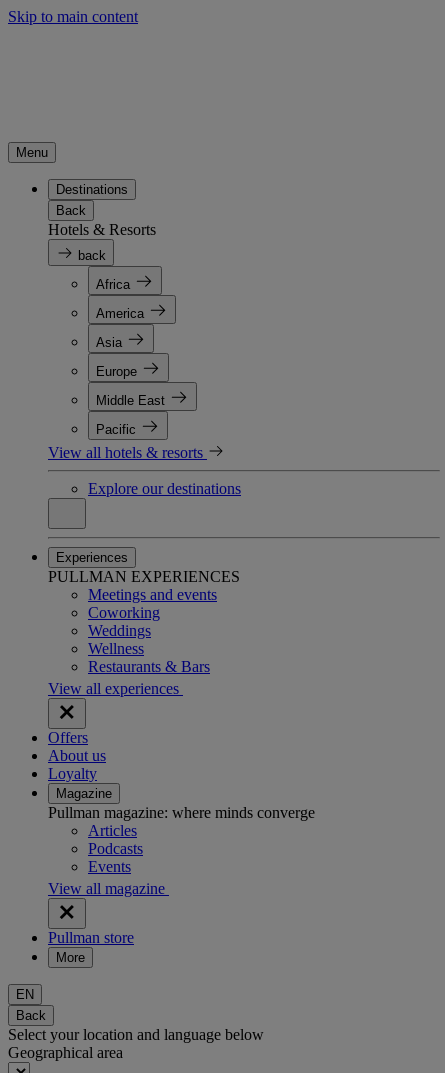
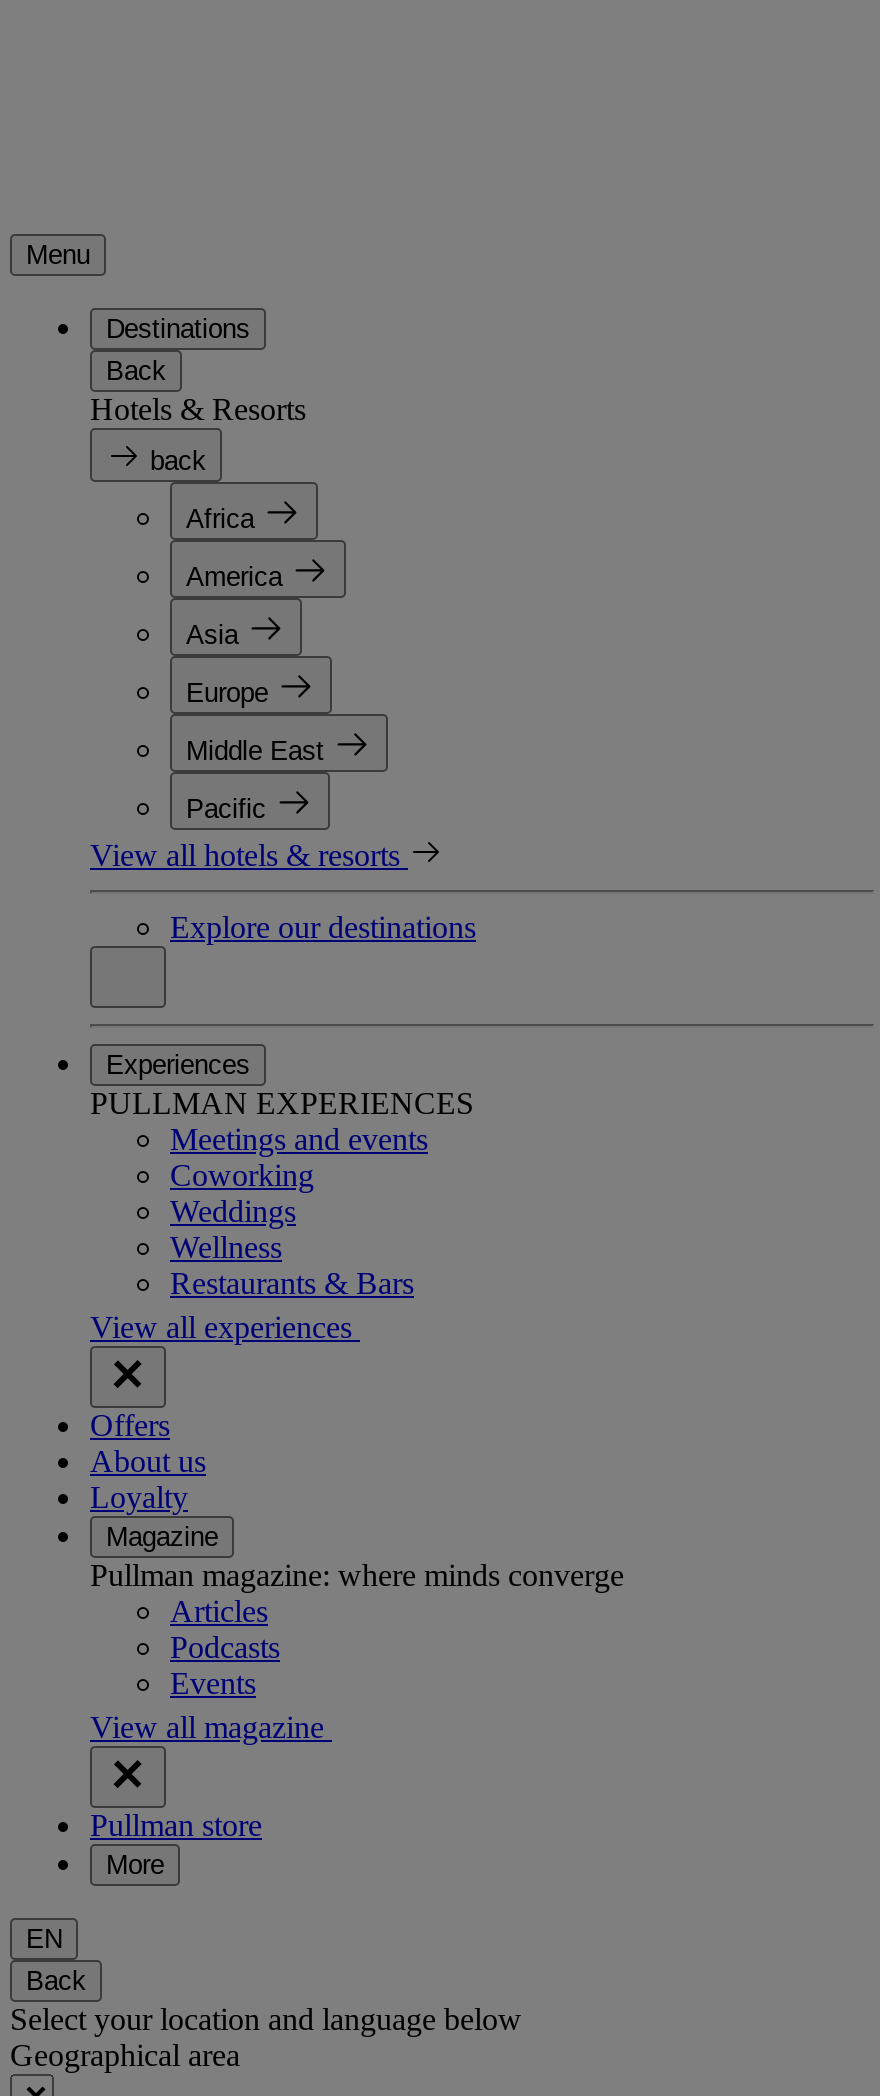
- Skip to main content
